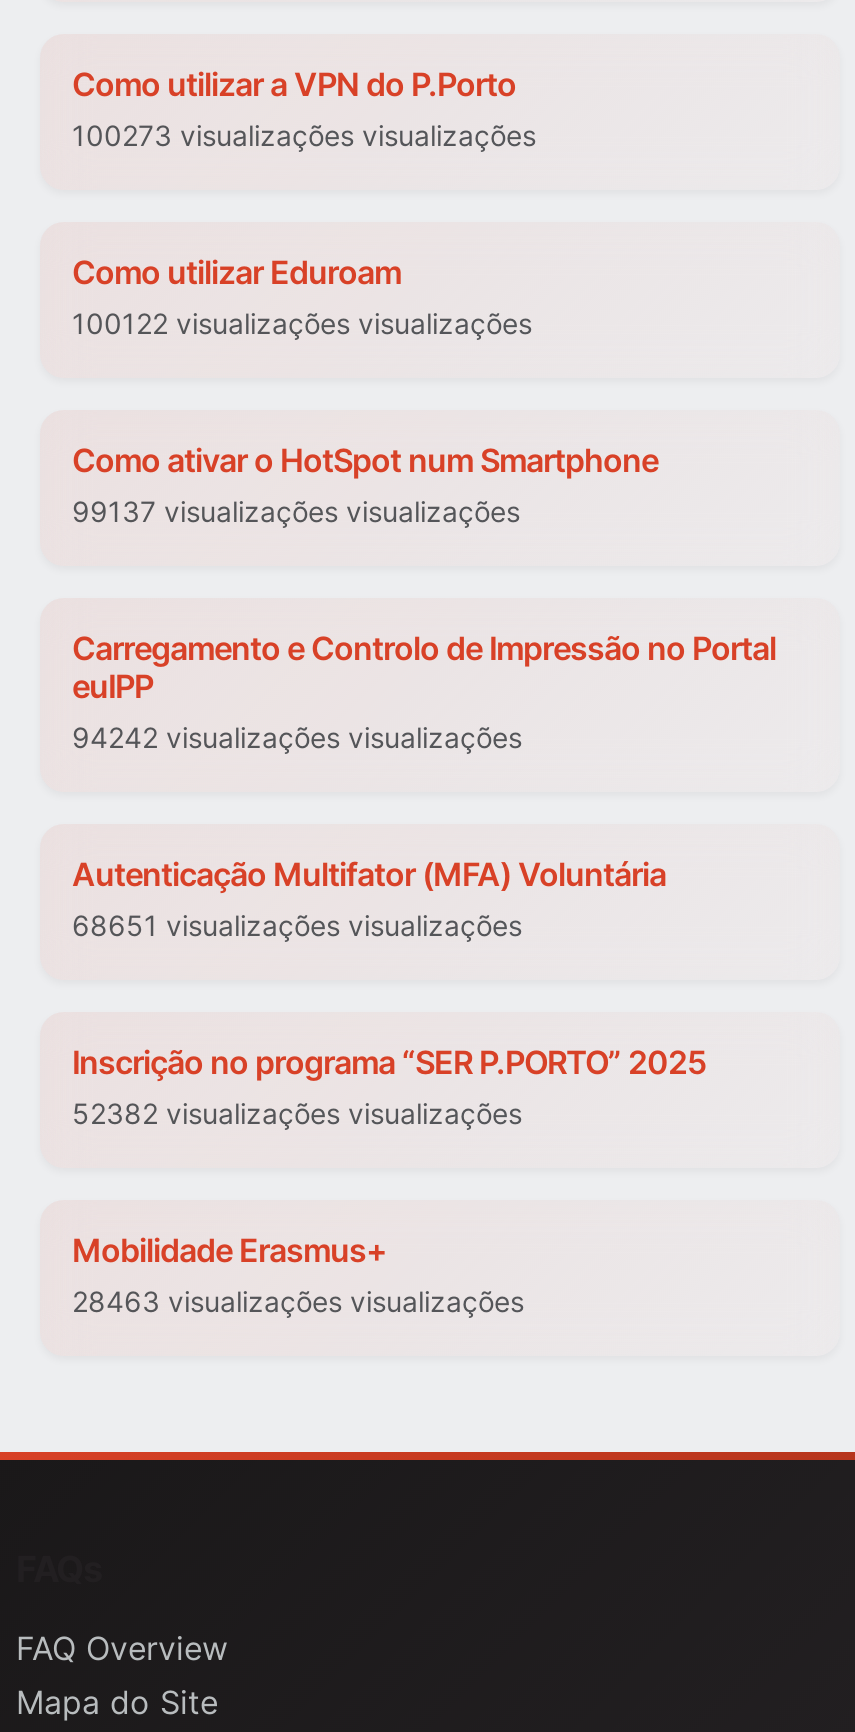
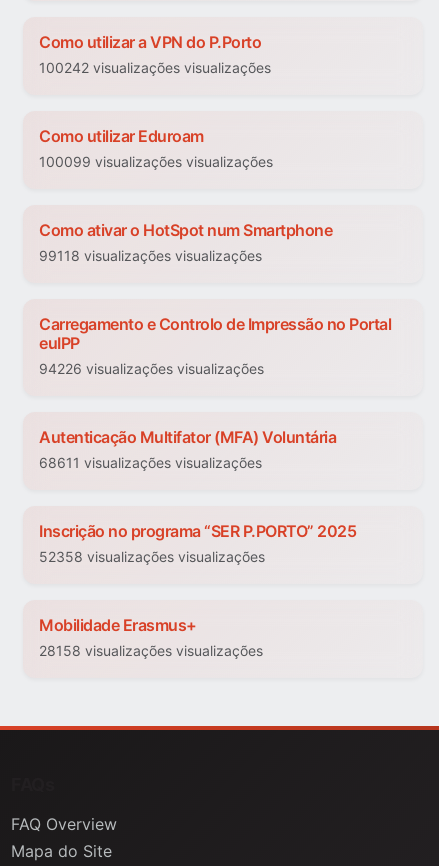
- 100273 visualizações visualizações
+ 100242 visualizações visualizações

- 100122 visualizações visualizações
+ 100099 visualizações visualizações

- 99137 visualizações visualizações
+ 99118 visualizações visualizações

- 94242 visualizações visualizações
+ 94226 visualizações visualizações

- 68651 visualizações visualizações
+ 68611 visualizações visualizações

- 52382 visualizações visualizações
+ 52358 visualizações visualizações

- 28463 visualizações visualizações
+ 28158 visualizações visualizações
